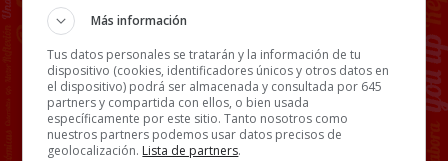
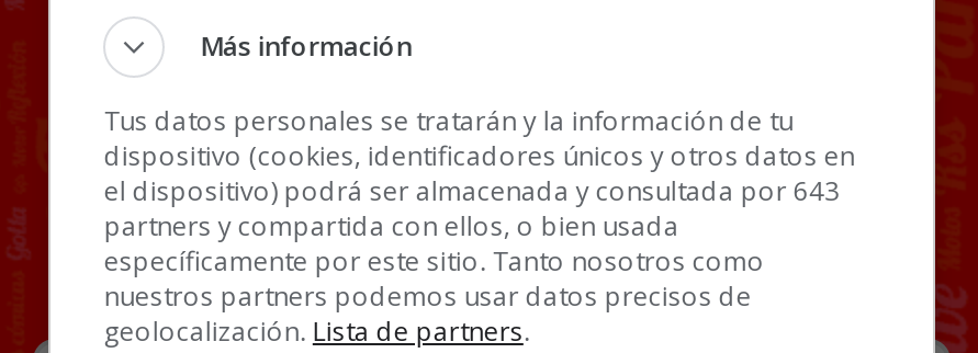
- el dispositivo) podrá ser almacenada y consultada por 645
+ el dispositivo) podrá ser almacenada y consultada por 643
